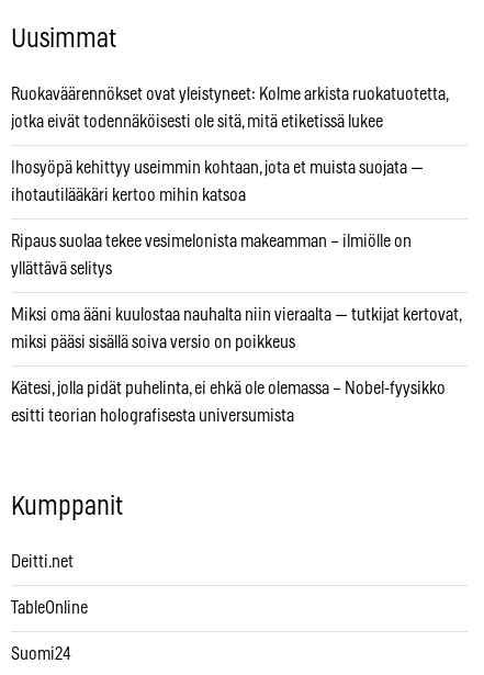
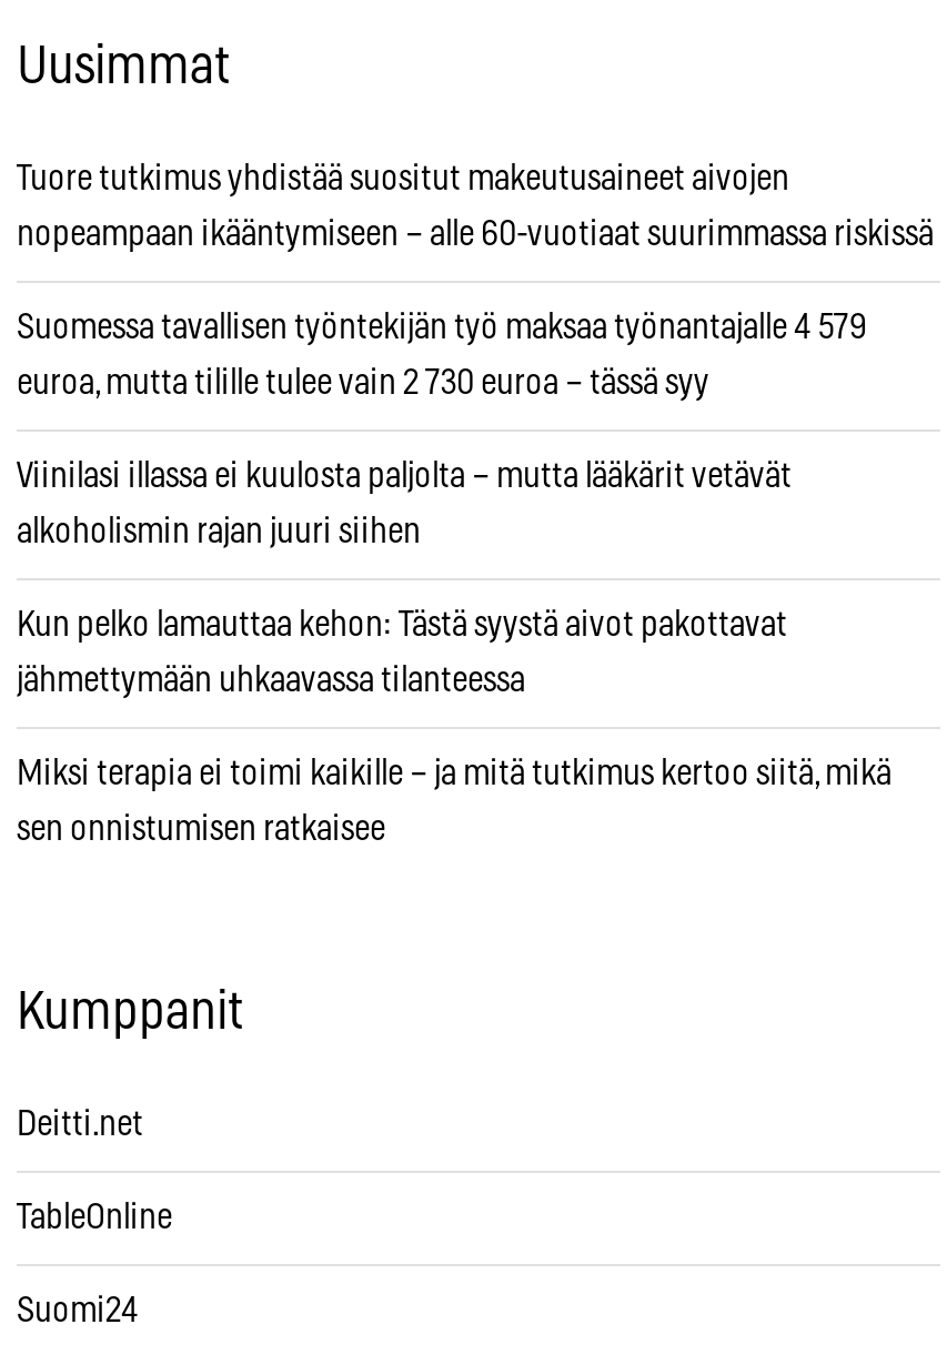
- Ruokaväärennökset ovat yleistyneet: Kolme arkista ruokatuotetta,
+ Tuore tutkimus yhdistää suositut makeutusaineet aivojen

- jotka eivät todennäköisesti ole sitä, mitä etiketissä lukee
+ nopeampaan ikääntymiseen – alle 60-vuotiaat suurimmassa riskissä

- Ihosyöpä kehittyy useimmin kohtaan, jota et muista suojata —
+ Suomessa tavallisen työntekijän työ maksaa työnantajalle 4 579

- ihotautilääkäri kertoo mihin katsoa
+ euroa, mutta tilille tulee vain 2 730 euroa – tässä syy

- Ripaus suolaa tekee vesimelonista makeamman – ilmiölle on
+ Viinilasi illassa ei kuulosta paljolta – mutta lääkärit vetävät

- yllättävä selitys
+ alkoholismin rajan juuri siihen

- Miksi oma ääni kuulostaa nauhalta niin vieraalta — tutkijat kertovat,
+ Kun pelko lamauttaa kehon: Tästä syystä aivot pakottavat

- miksi pääsi sisällä soiva versio on poikkeus
+ jähmettymään uhkaavassa tilanteessa

- Kätesi, jolla pidät puhelinta, ei ehkä ole olemassa – Nobel-fyysikko
+ Miksi terapia ei toimi kaikille – ja mitä tutkimus kertoo siitä, mikä

- esitti teorian holografisesta universumista
+ sen onnistumisen ratkaisee
